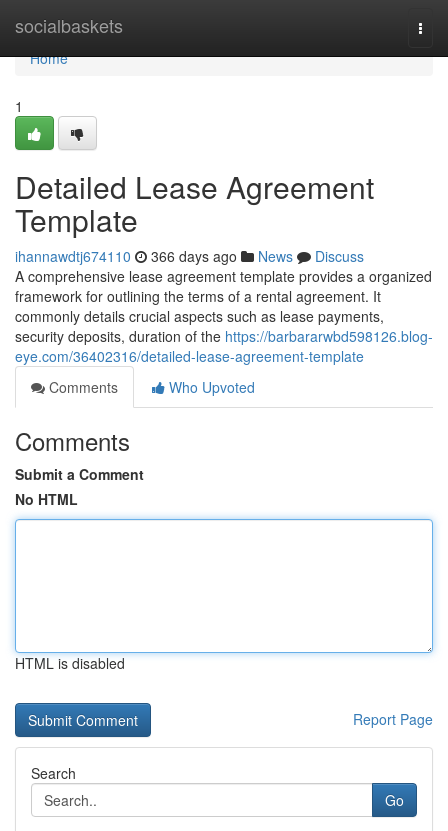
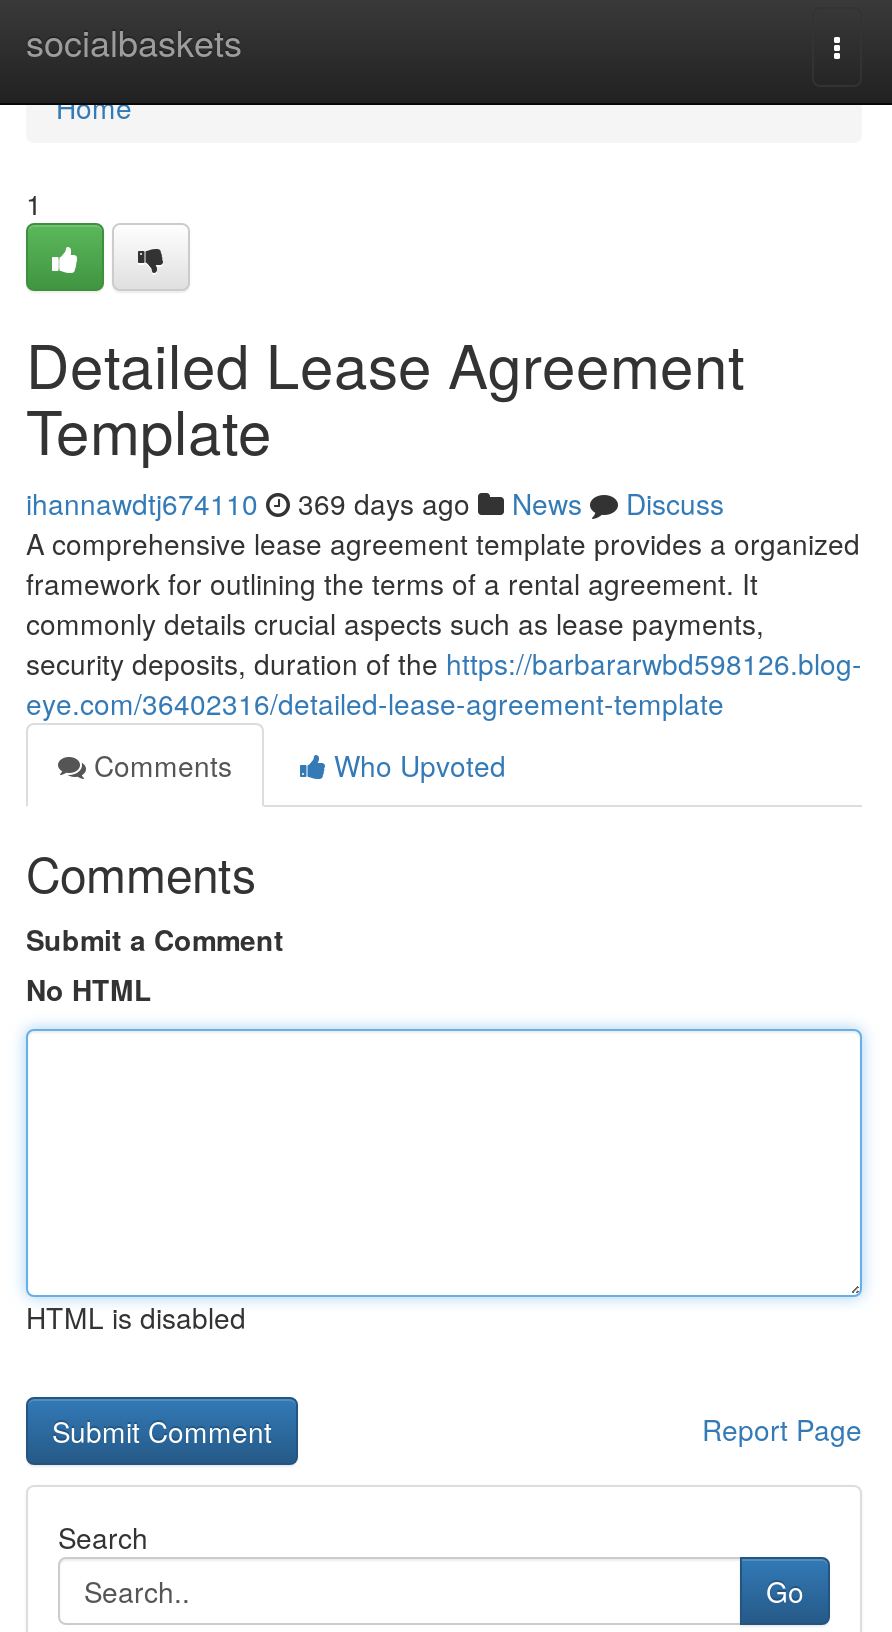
- ihannawdtj674110 366 days ago News Discuss
+ ihannawdtj674110 369 days ago News Discuss
